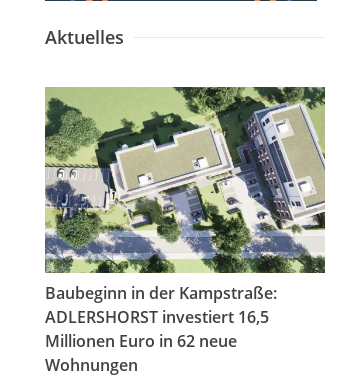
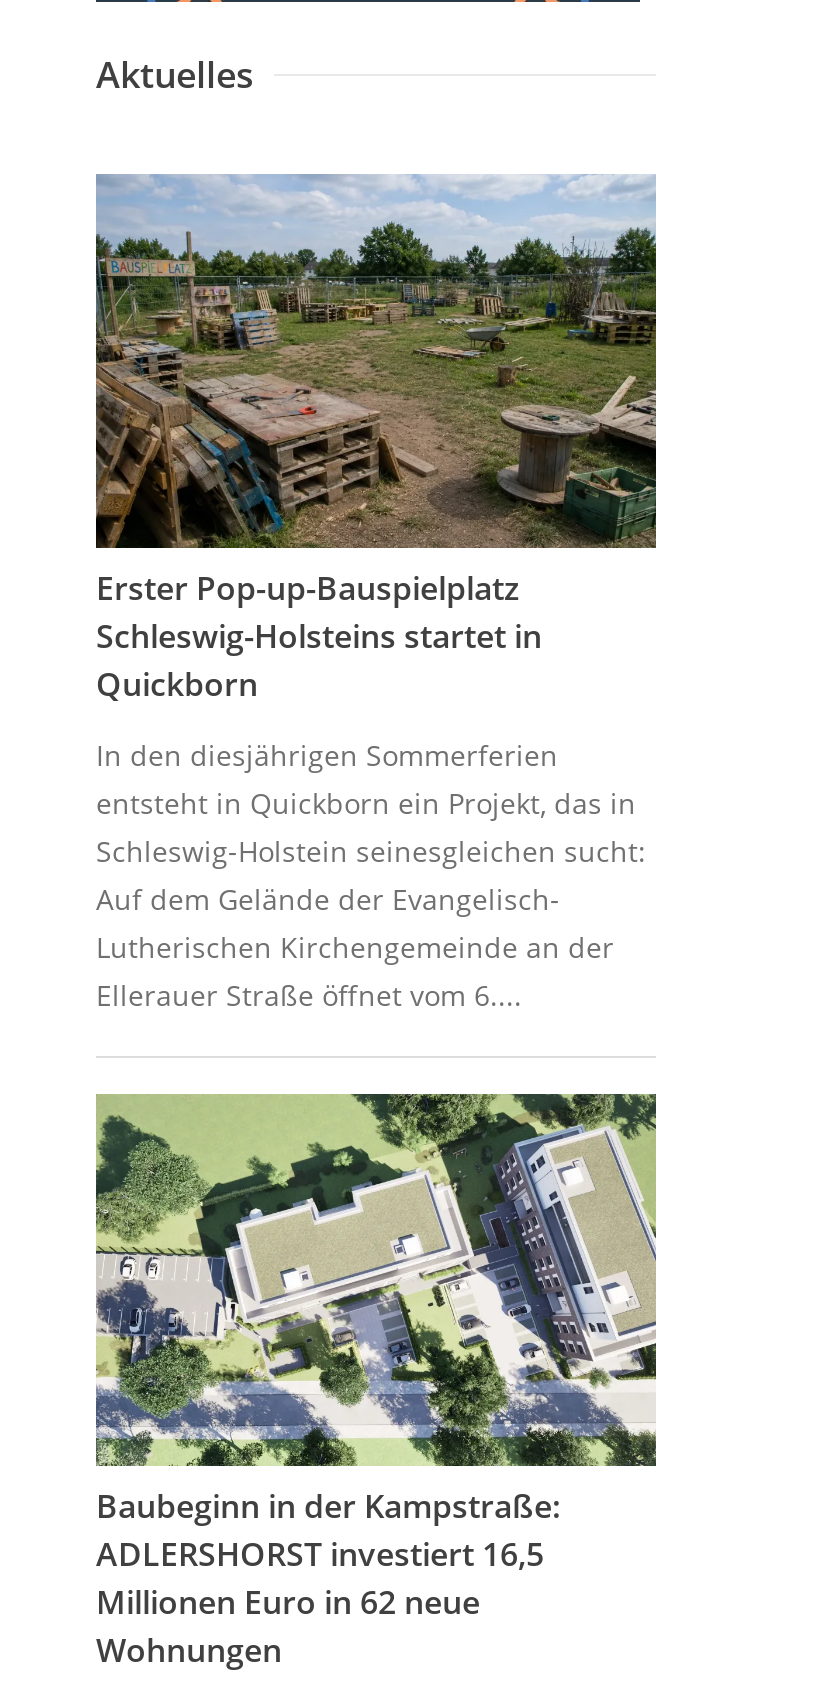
+ [image]
+ Erster Pop-up-Bauspielplatz
+ Schleswig-Holsteins startet in
+ Quickborn
+ In den diesjährigen Sommerferien
+ entsteht in Quickborn ein Projekt, das in
+ Schleswig-Holstein seinesgleichen sucht:
+ Auf dem Gelände der Evangelisch-
+ Lutherischen Kirchengemeinde an der
+ Ellerauer Straße öffnet vom 6....
